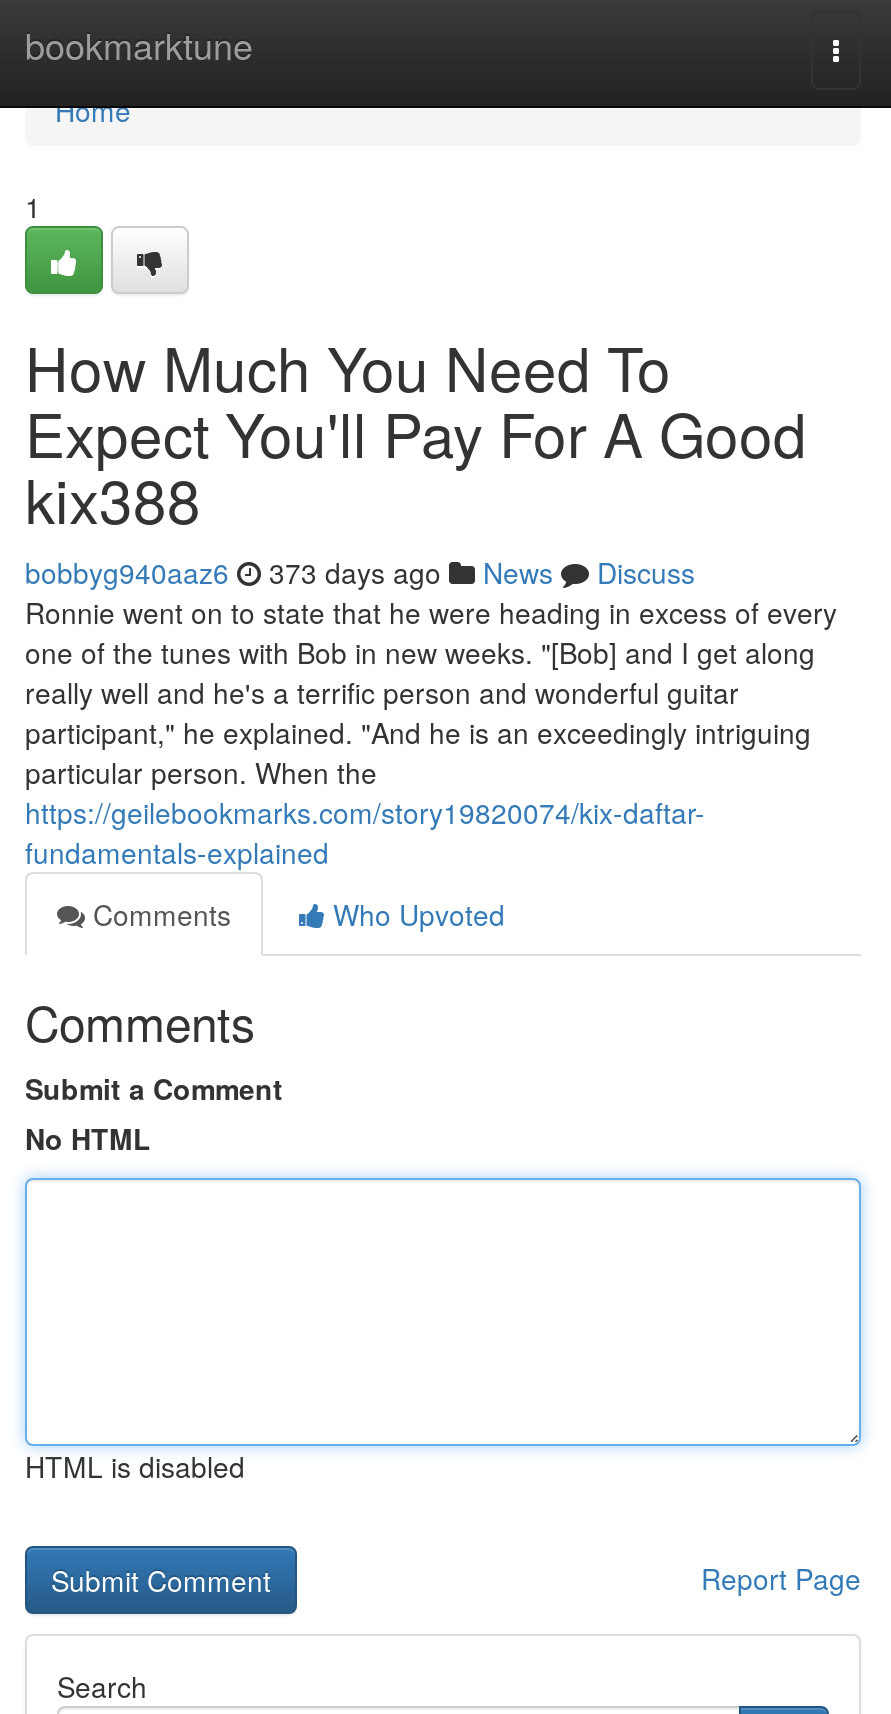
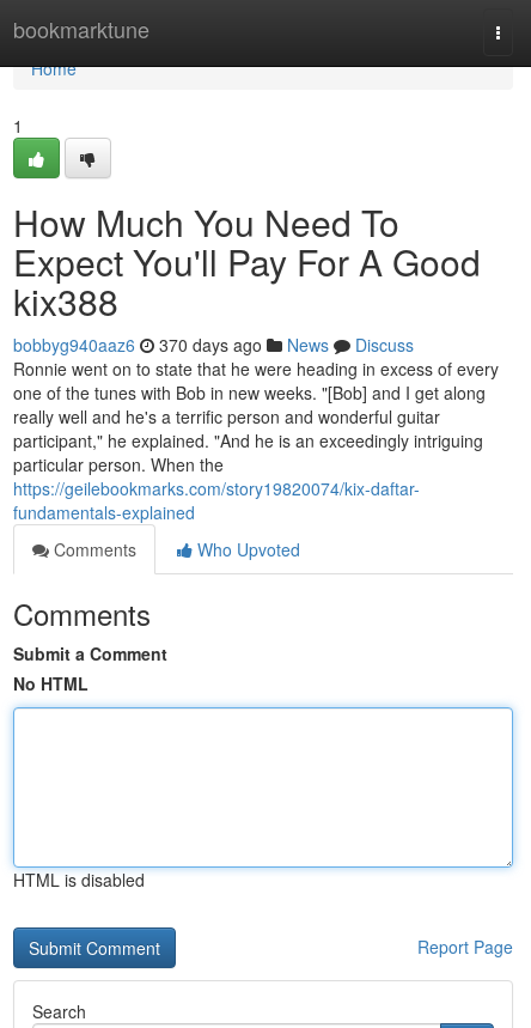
- bobbyg940aaz6 373 days ago News Discuss
+ bobbyg940aaz6 370 days ago News Discuss
